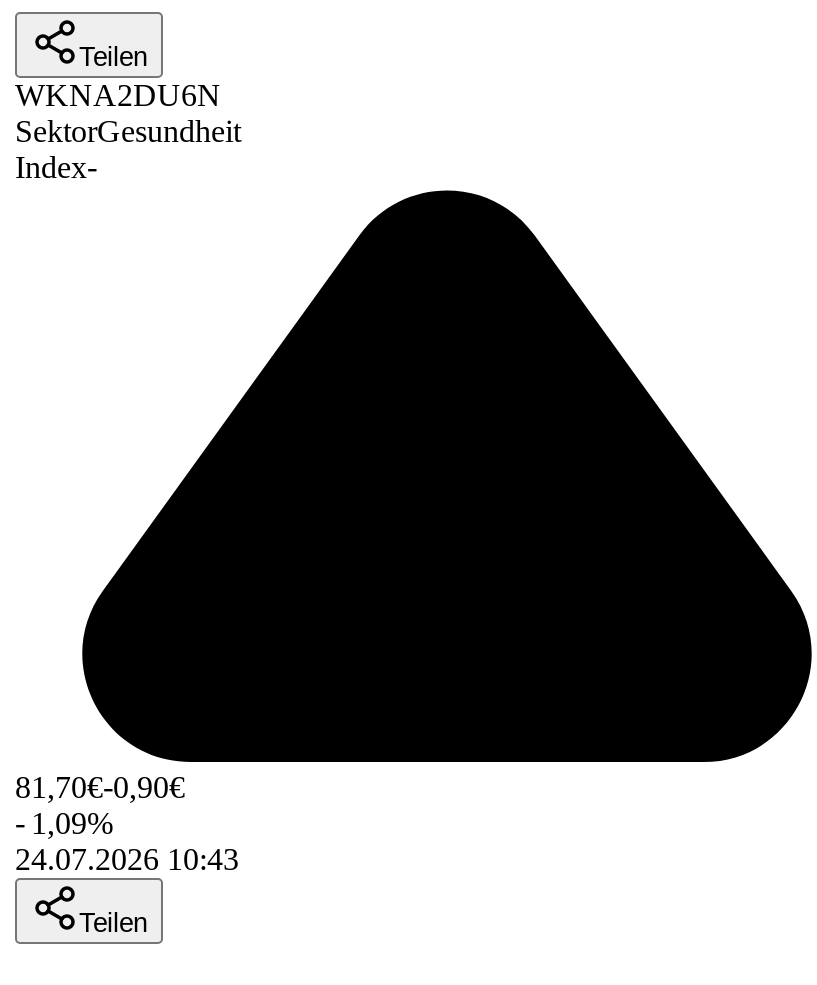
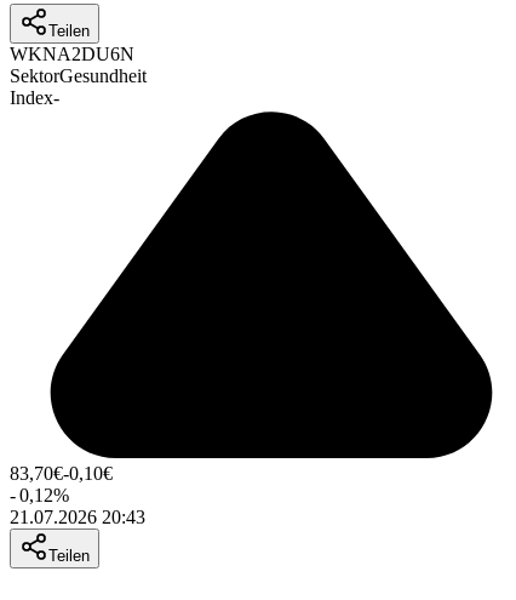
- 81,70€-0,90€
+ 83,70€-0,10€

- - 1,09%
+ - 0,12%

- 24.07.2026 10:43
+ 21.07.2026 20:43
